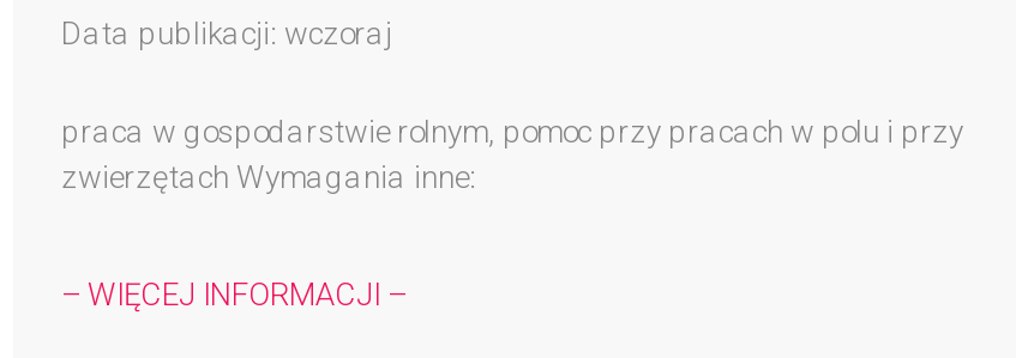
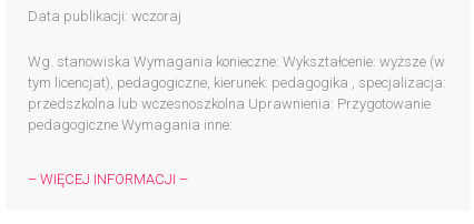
- praca w gospodarstwie rolnym, pomoc przy pracach w polu i przy
- zwierzętach Wymagania inne:
+ Wg. stanowiska Wymagania konieczne: Wykształcenie: wyższe (w
+ tym licencjat), pedagogiczne, kierunek: pedagogika , specjalizacja:
+ przedszkolna lub wczesnoszkolna Uprawnienia: Przygotowanie
+ pedagogiczne Wymagania inne:
